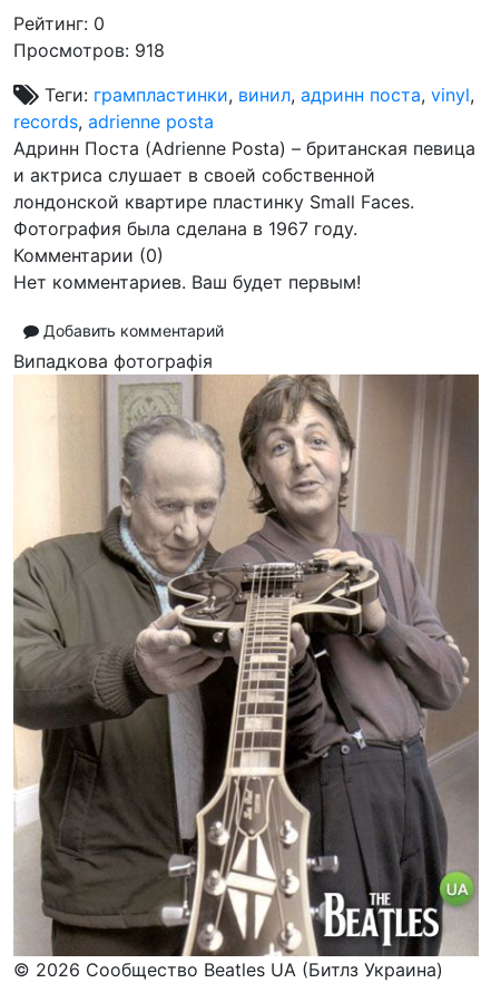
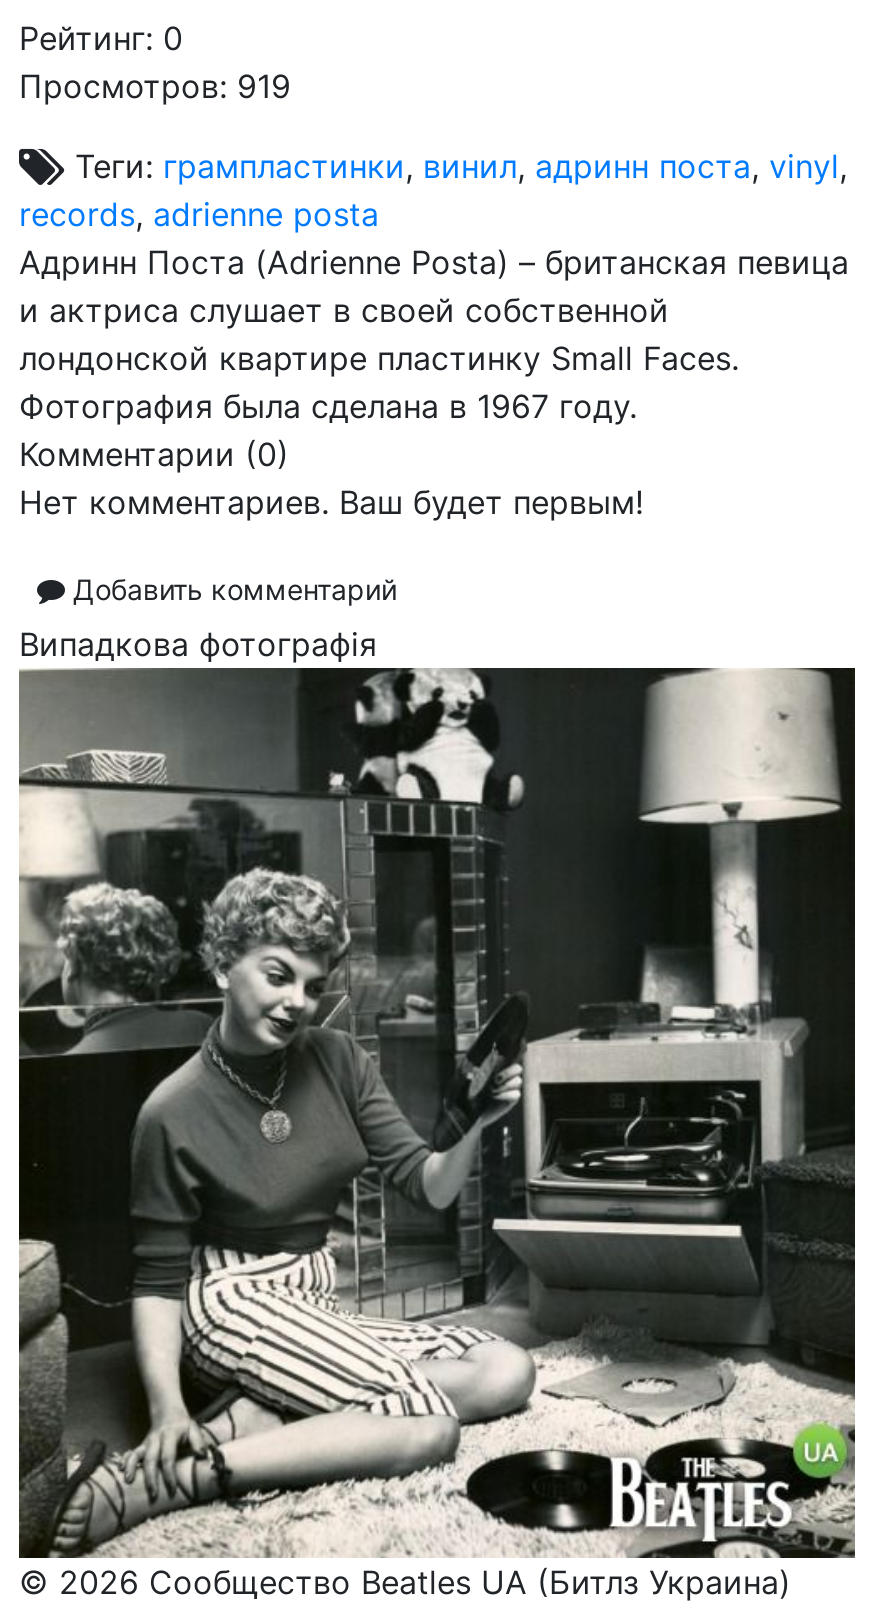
- Просмотров: 918
+ Просмотров: 919

- [image]
+ [image]
